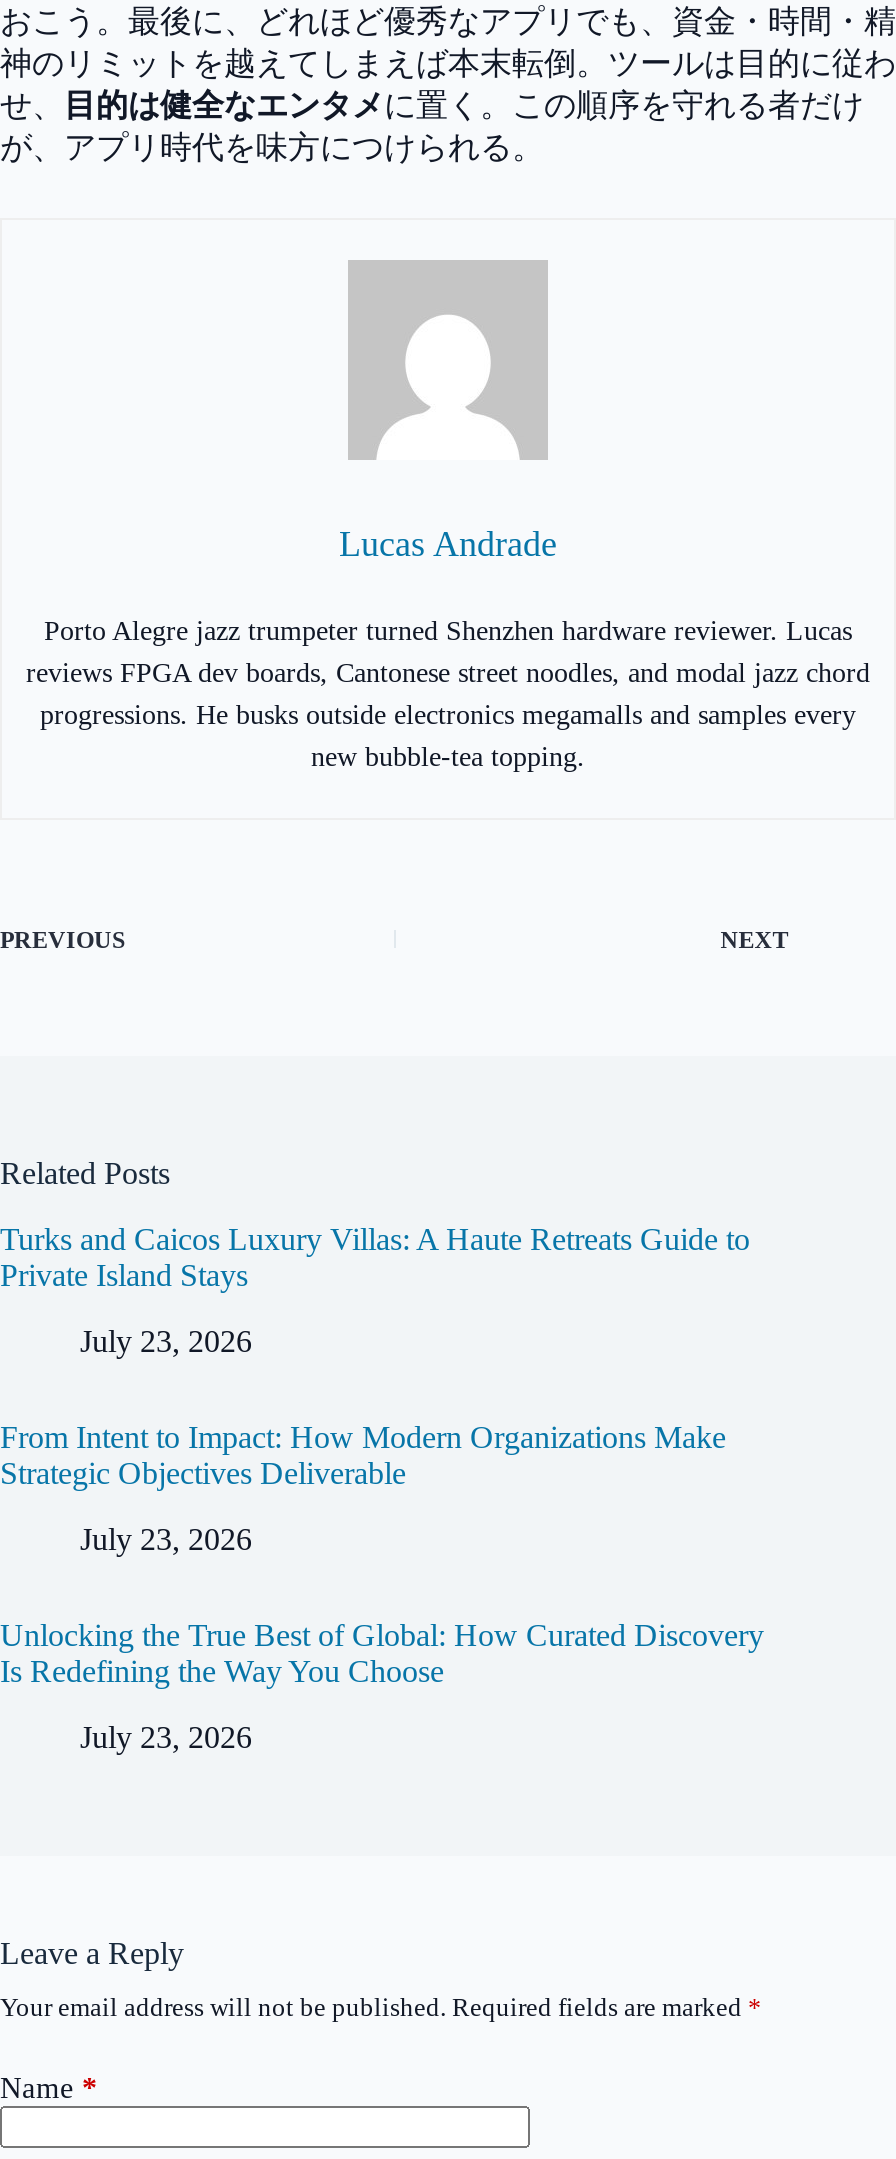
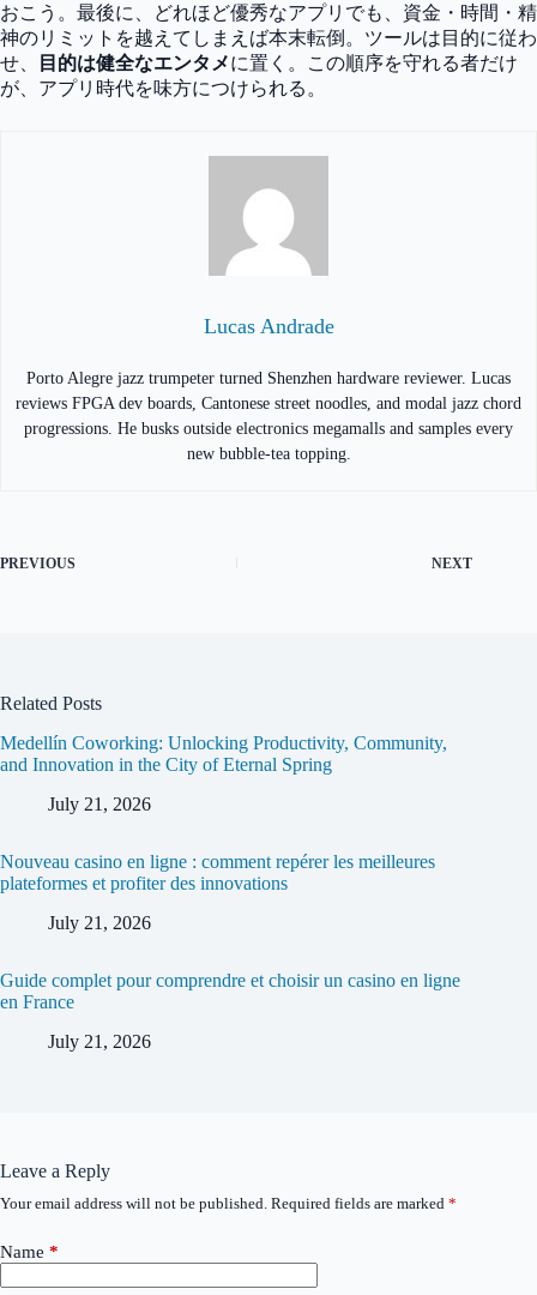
- Turks and Caicos Luxury Villas: A Haute Retreats Guide to
- Private Island Stays
+ Medellín Coworking: Unlocking Productivity, Community,
+ and Innovation in the City of Eternal Spring

- July 23, 2026
+ July 21, 2026

- From Intent to Impact: How Modern Organizations Make
- Strategic Objectives Deliverable
+ Nouveau casino en ligne : comment repérer les meilleures
+ plateformes et profiter des innovations

- July 23, 2026
+ July 21, 2026

- Unlocking the True Best of Global: How Curated Discovery
- Is Redefining the Way You Choose
+ Guide complet pour comprendre et choisir un casino en ligne
+ en France

- July 23, 2026
+ July 21, 2026
